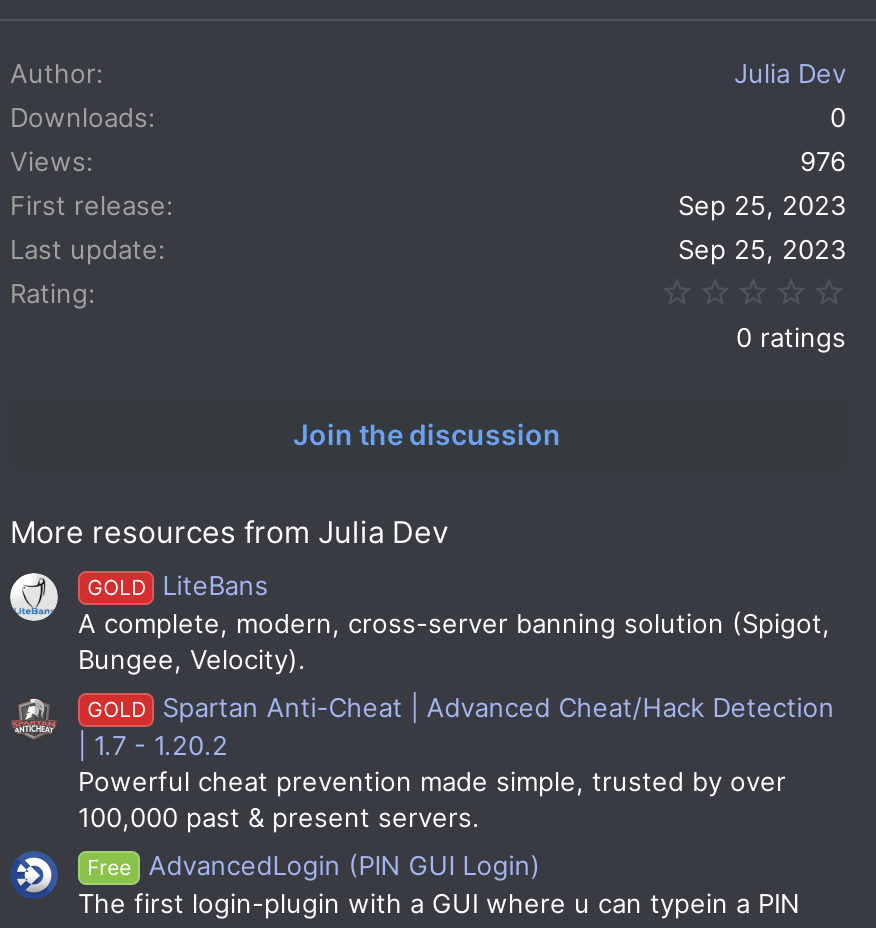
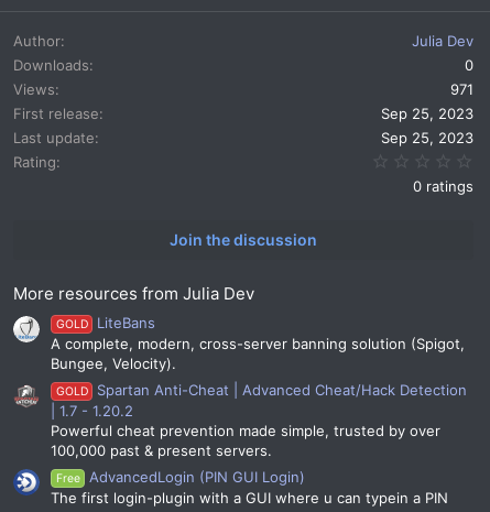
- 976
+ 971
